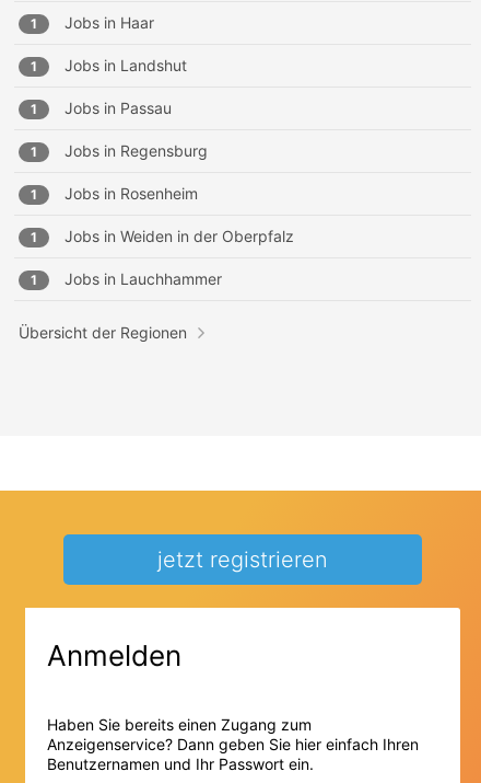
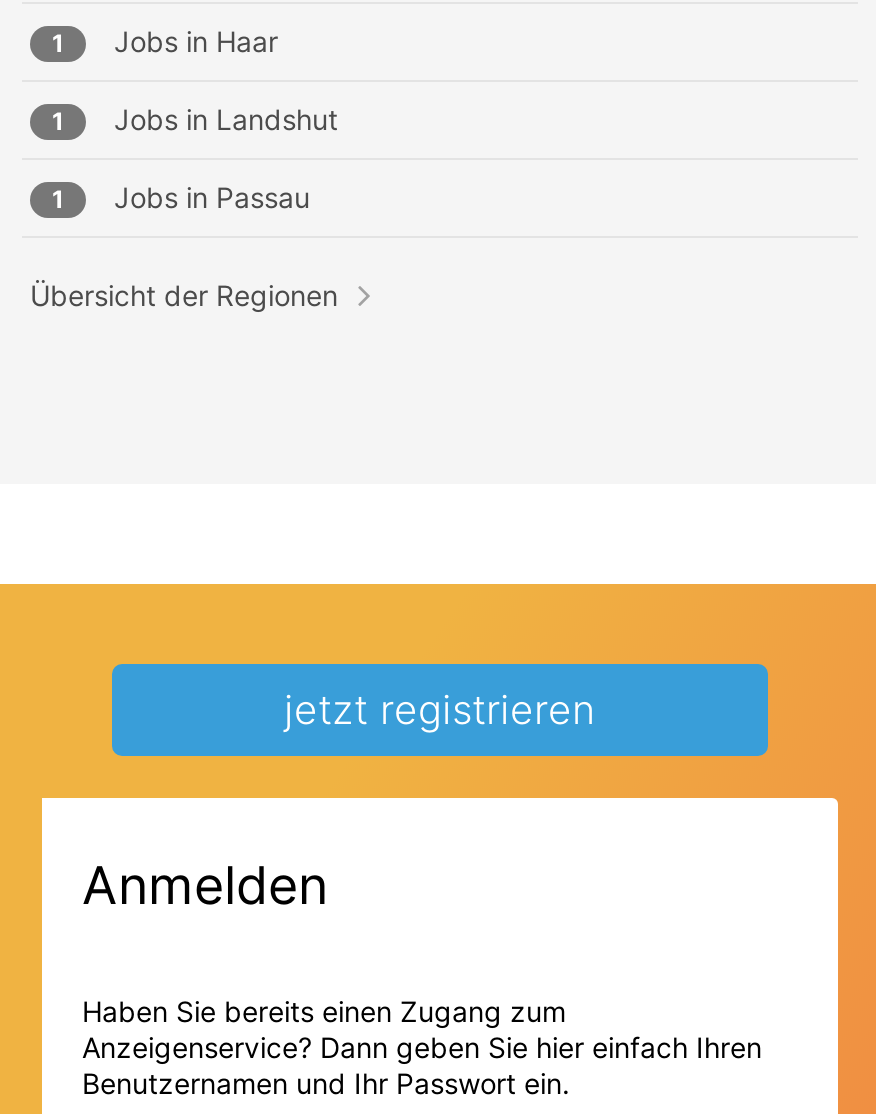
- 1
- Jobs in Regensburg
- 1
- Jobs in Rosenheim
- 1
- Jobs in Weiden in der Oberpfalz
- 1
- Jobs in Lauchhammer
